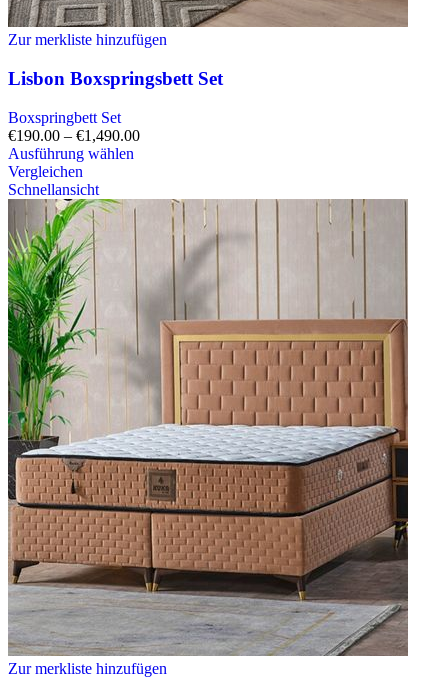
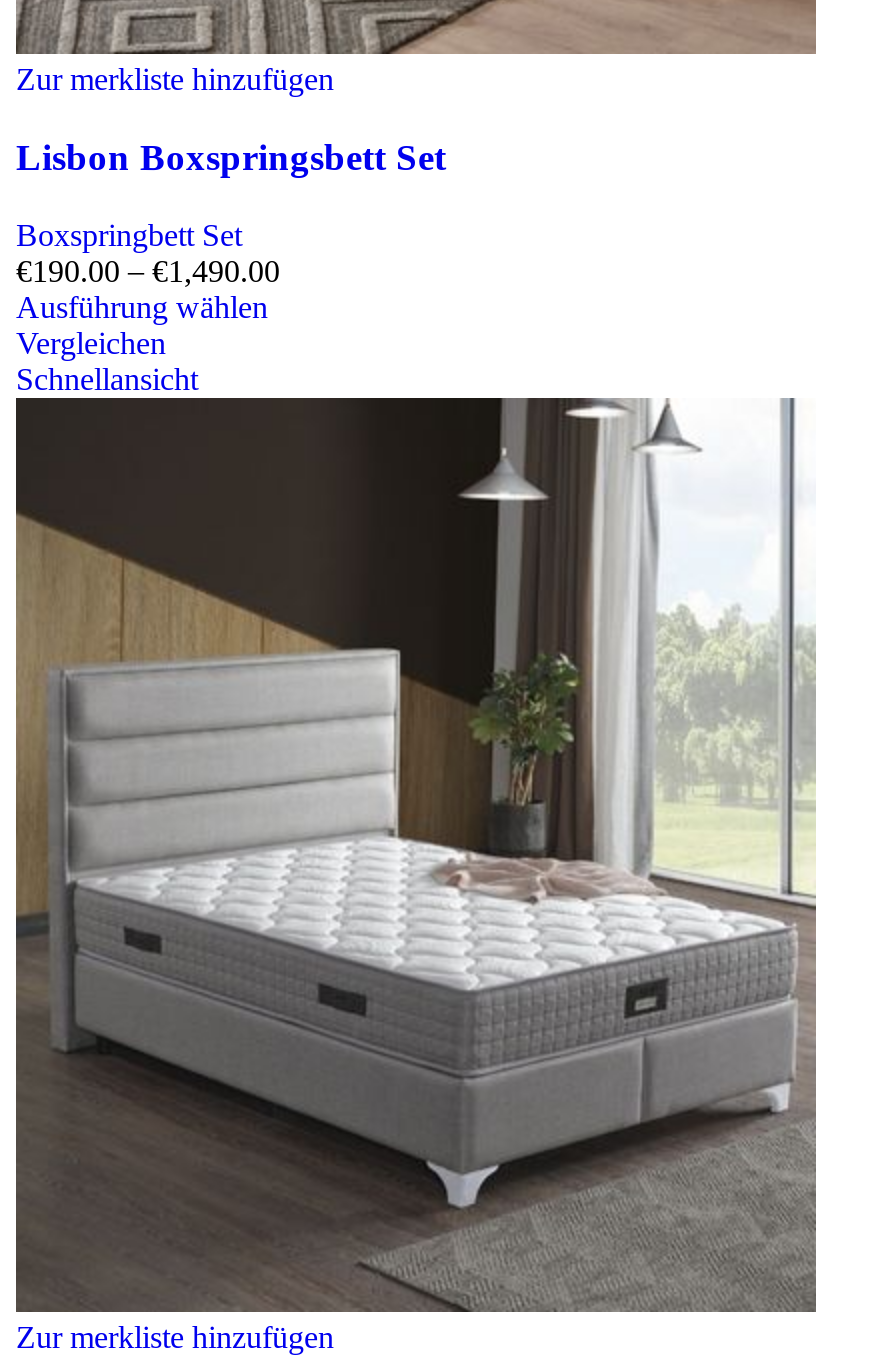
- [image]
+ [image]
